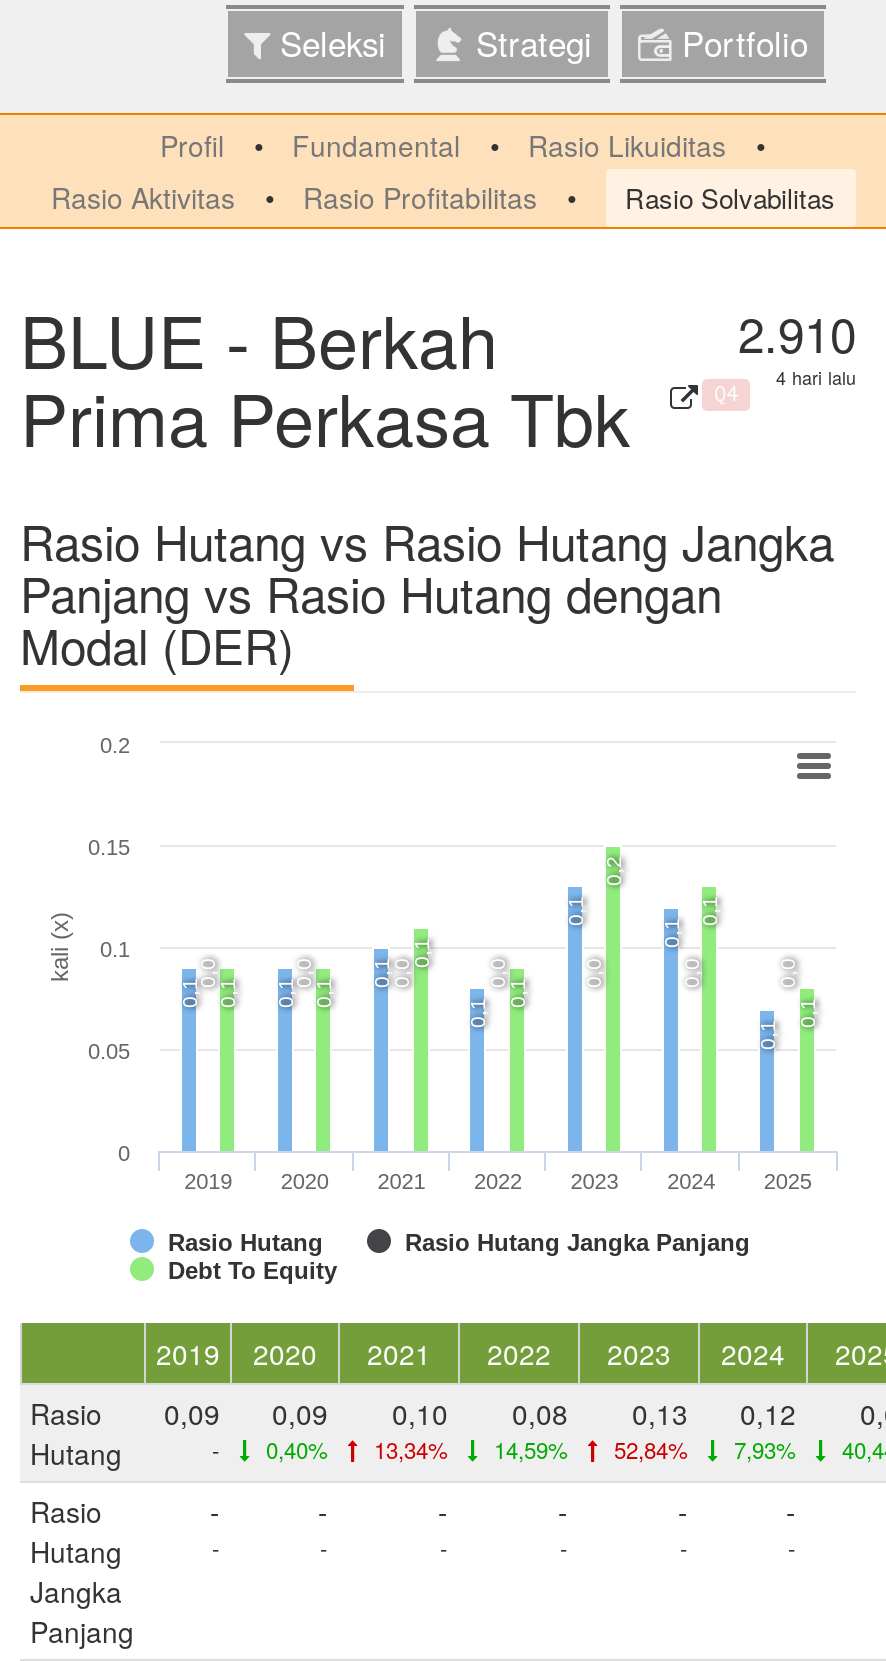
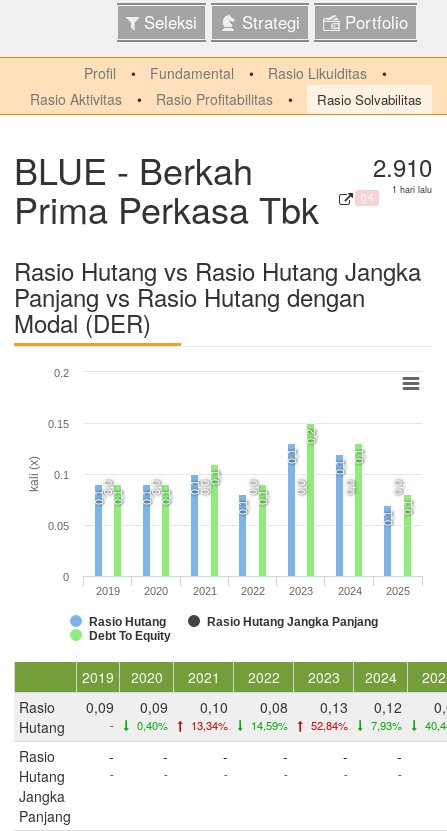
- 4 hari lalu
+ 1 hari lalu
